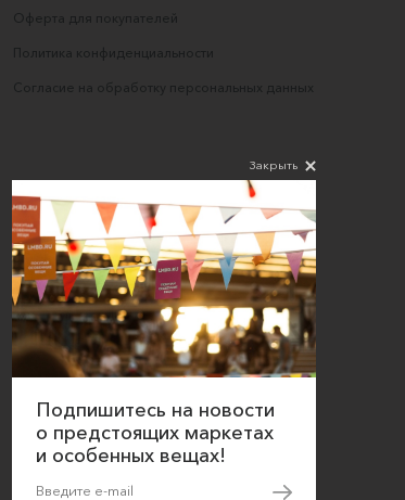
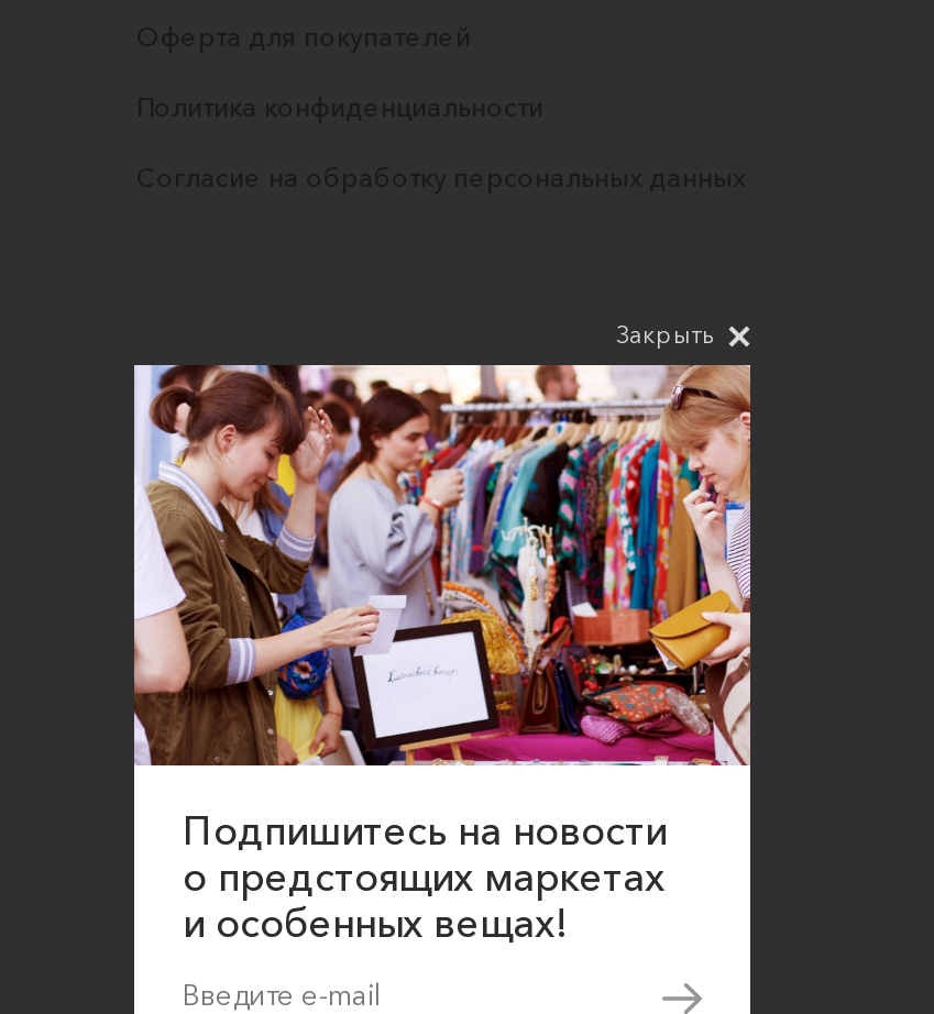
- [image]
+ [image]
